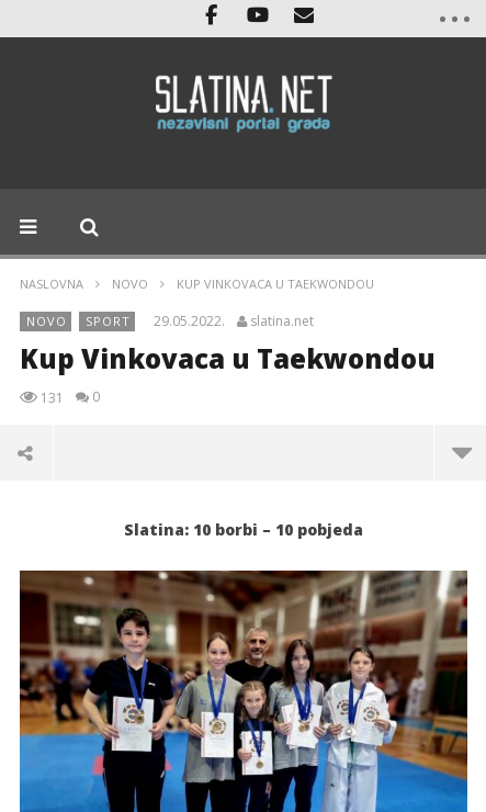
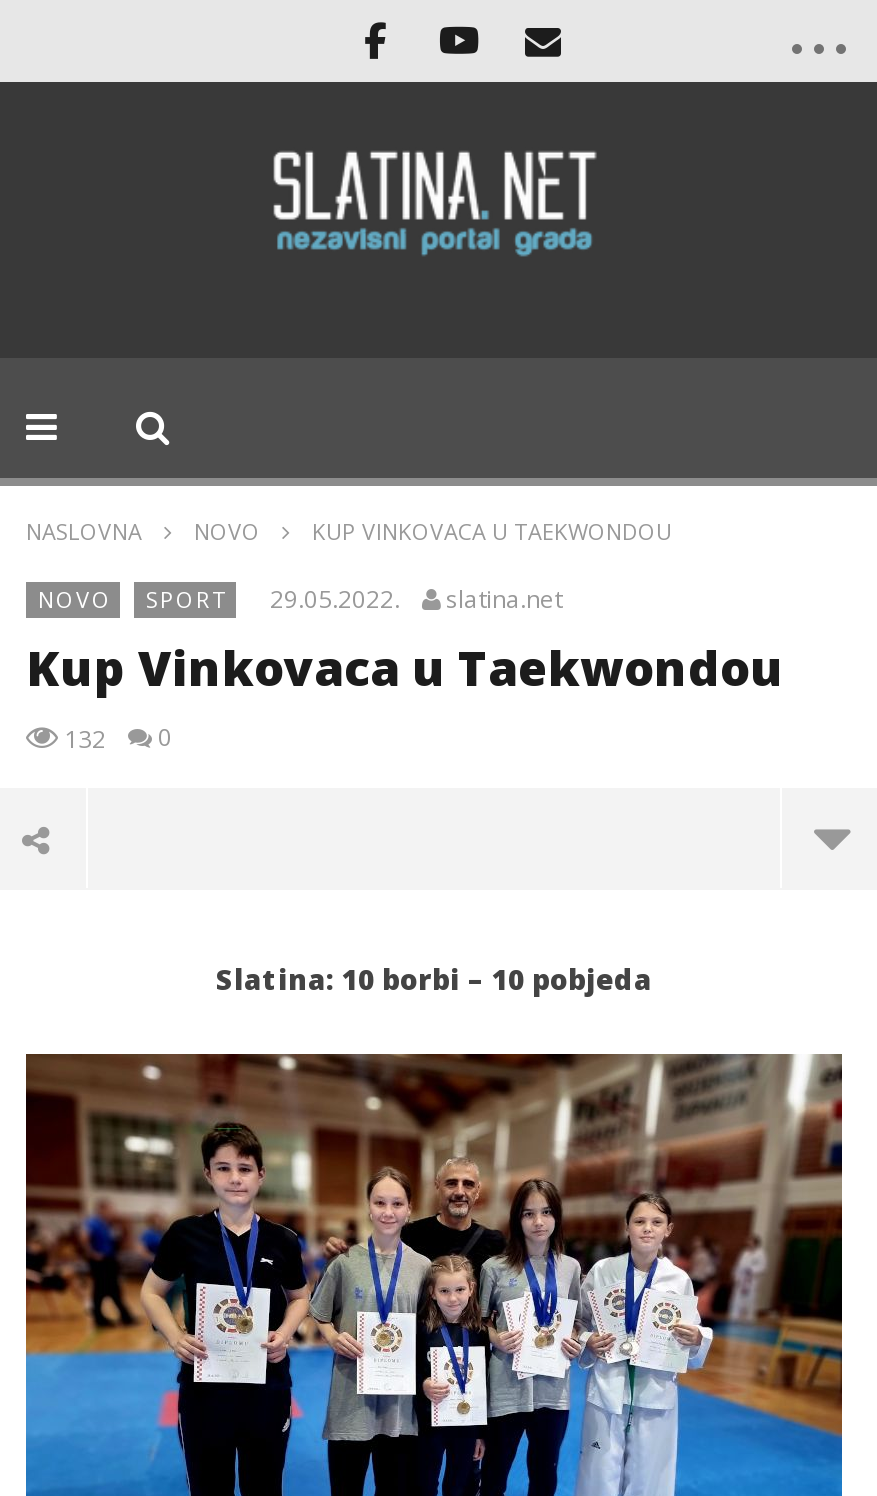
- 131 0
+ 132 0
